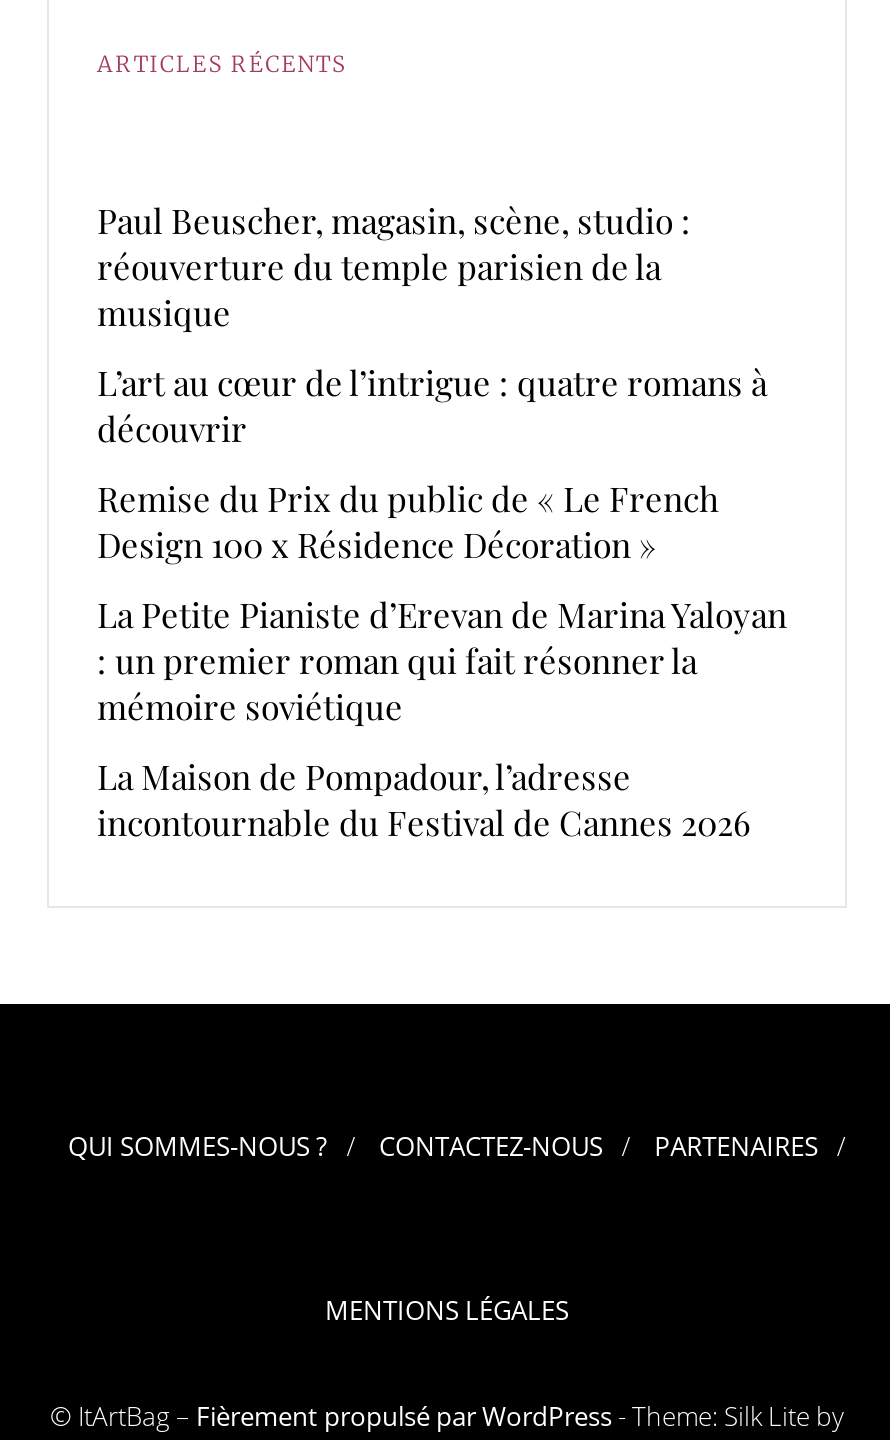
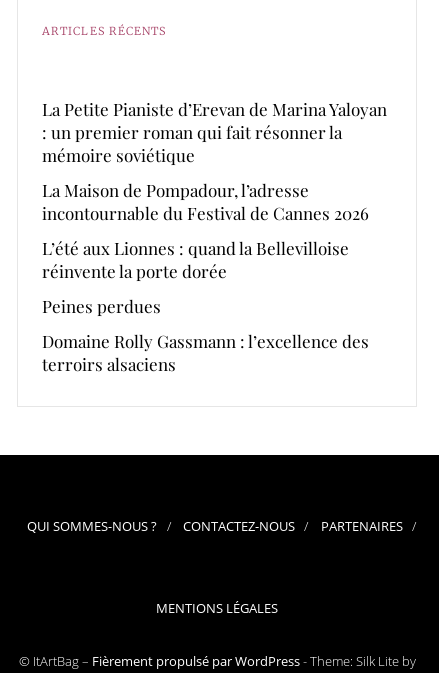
- Paul Beuscher, magasin, scène, studio :
- réouverture du temple parisien de la
- musique
- L’art au cœur de l’intrigue : quatre romans à
- découvrir
- Remise du Prix du public de « Le French
- Design 100 x Résidence Décoration »

moved up: La Petite Pianiste d’Erevan de Marina Yaloyan | : un premier roman qui fait résonner la | mémoire soviétique | La Maison de Pompadour, l’adresse | incontournable du Festival de Cannes 2026

+ L’été aux Lionnes : quand la Bellevilloise
+ réinvente la porte dorée
+ Peines perdues
+ Domaine Rolly Gassmann : l’excellence des
+ terroirs alsaciens
